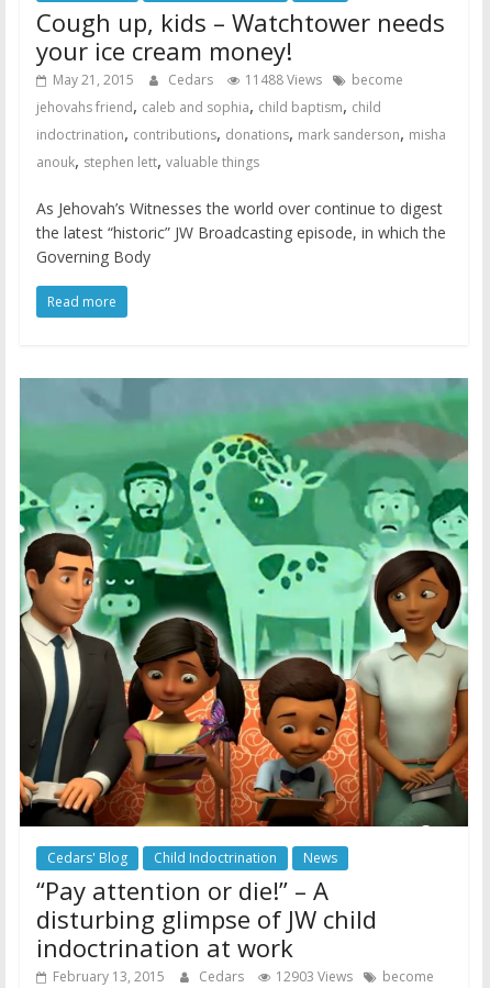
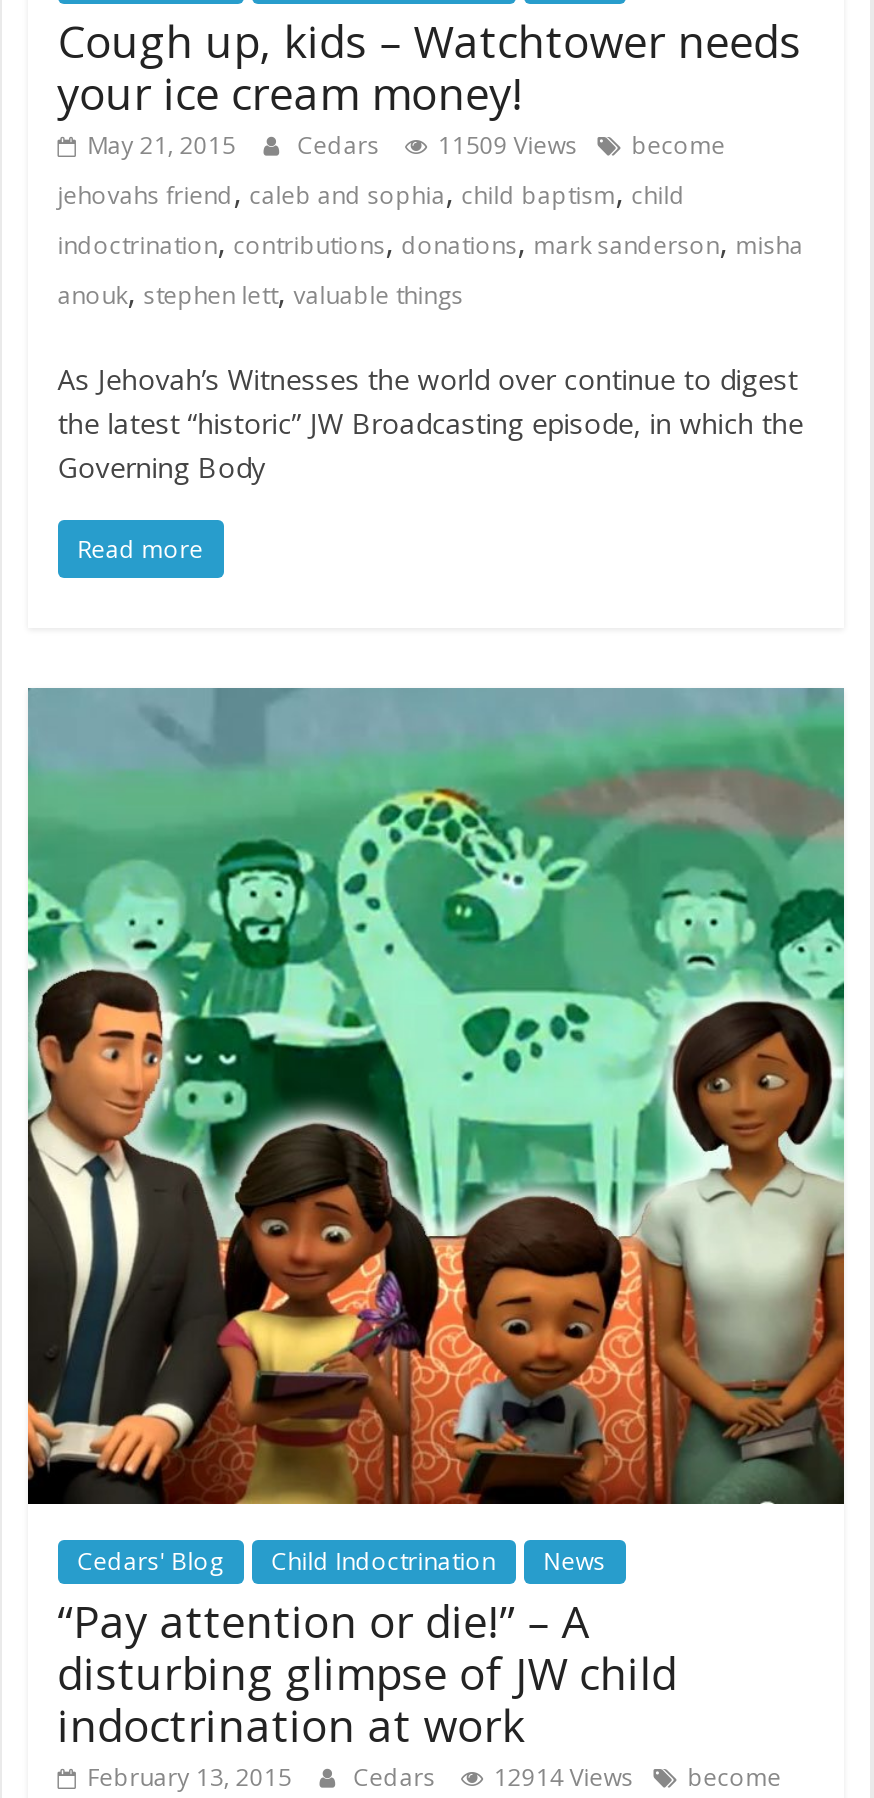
- May 21, 2015 Cedars 11488 Views become
+ May 21, 2015 Cedars 11509 Views become

- February 13, 2015 Cedars 12903 Views become
+ February 13, 2015 Cedars 12914 Views become
